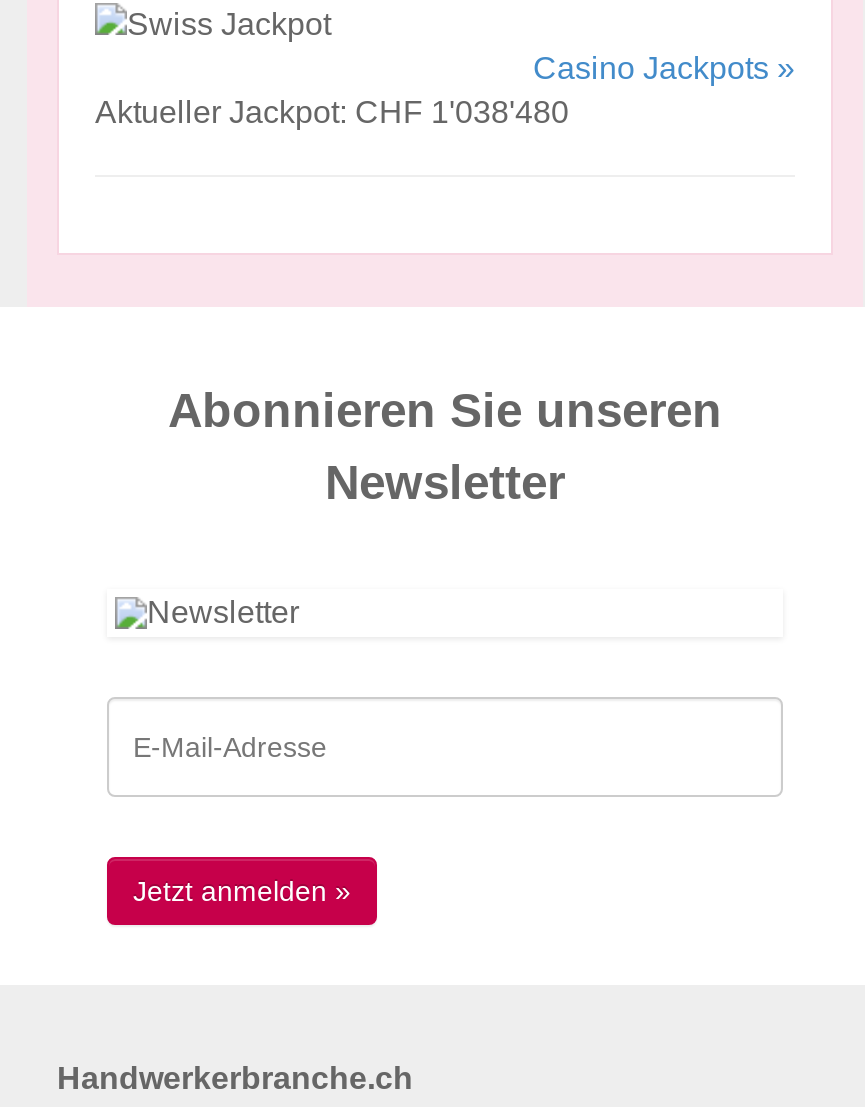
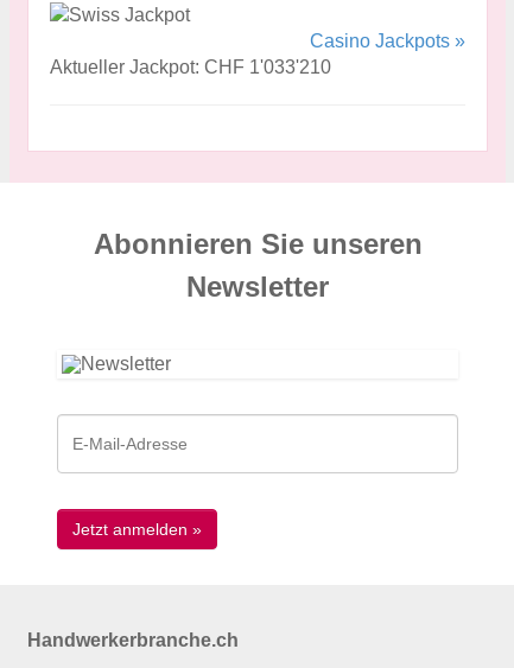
- Aktueller Jackpot: CHF 1'038'480
+ Aktueller Jackpot: CHF 1'033'210
